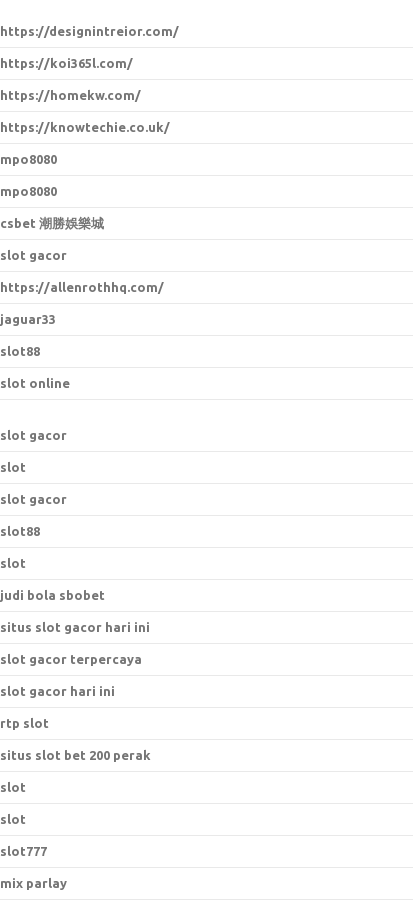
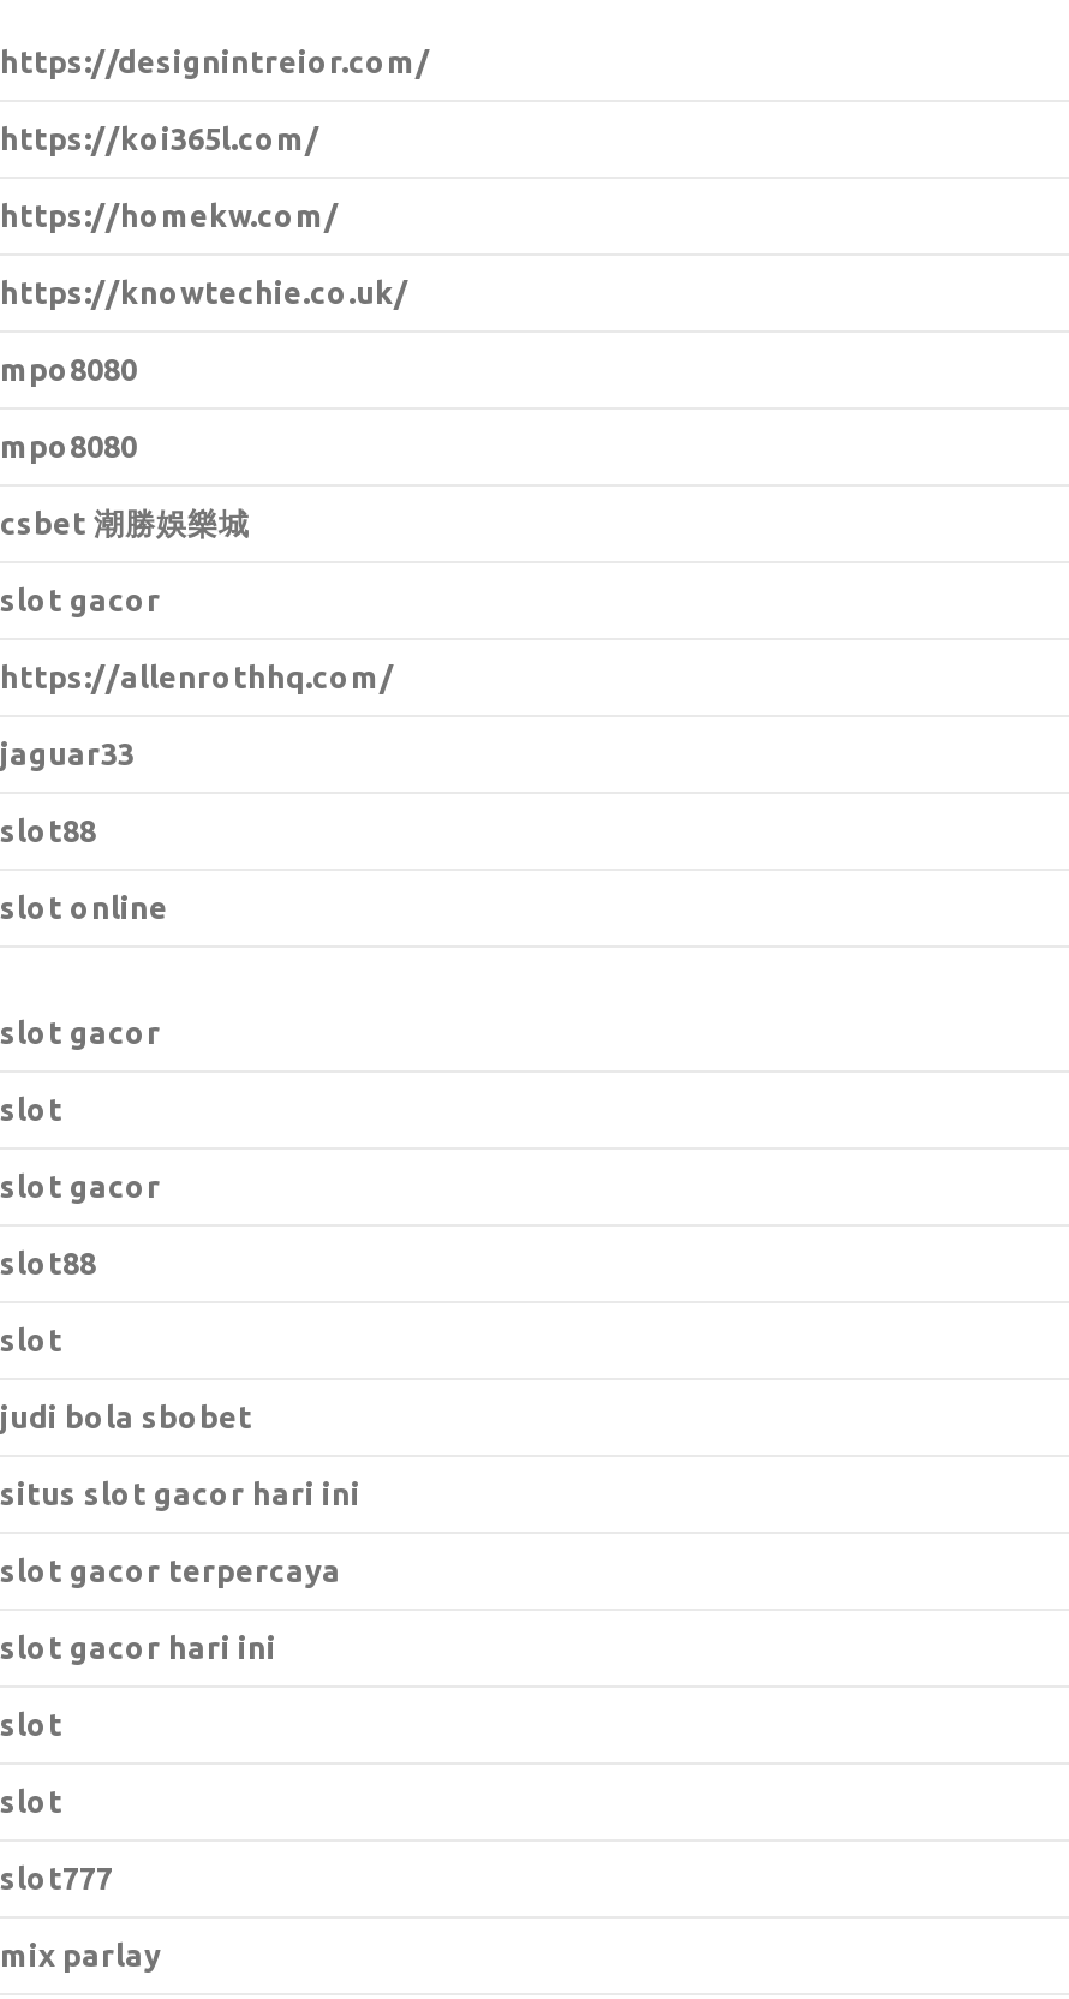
- rtp slot
- situs slot bet 200 perak
